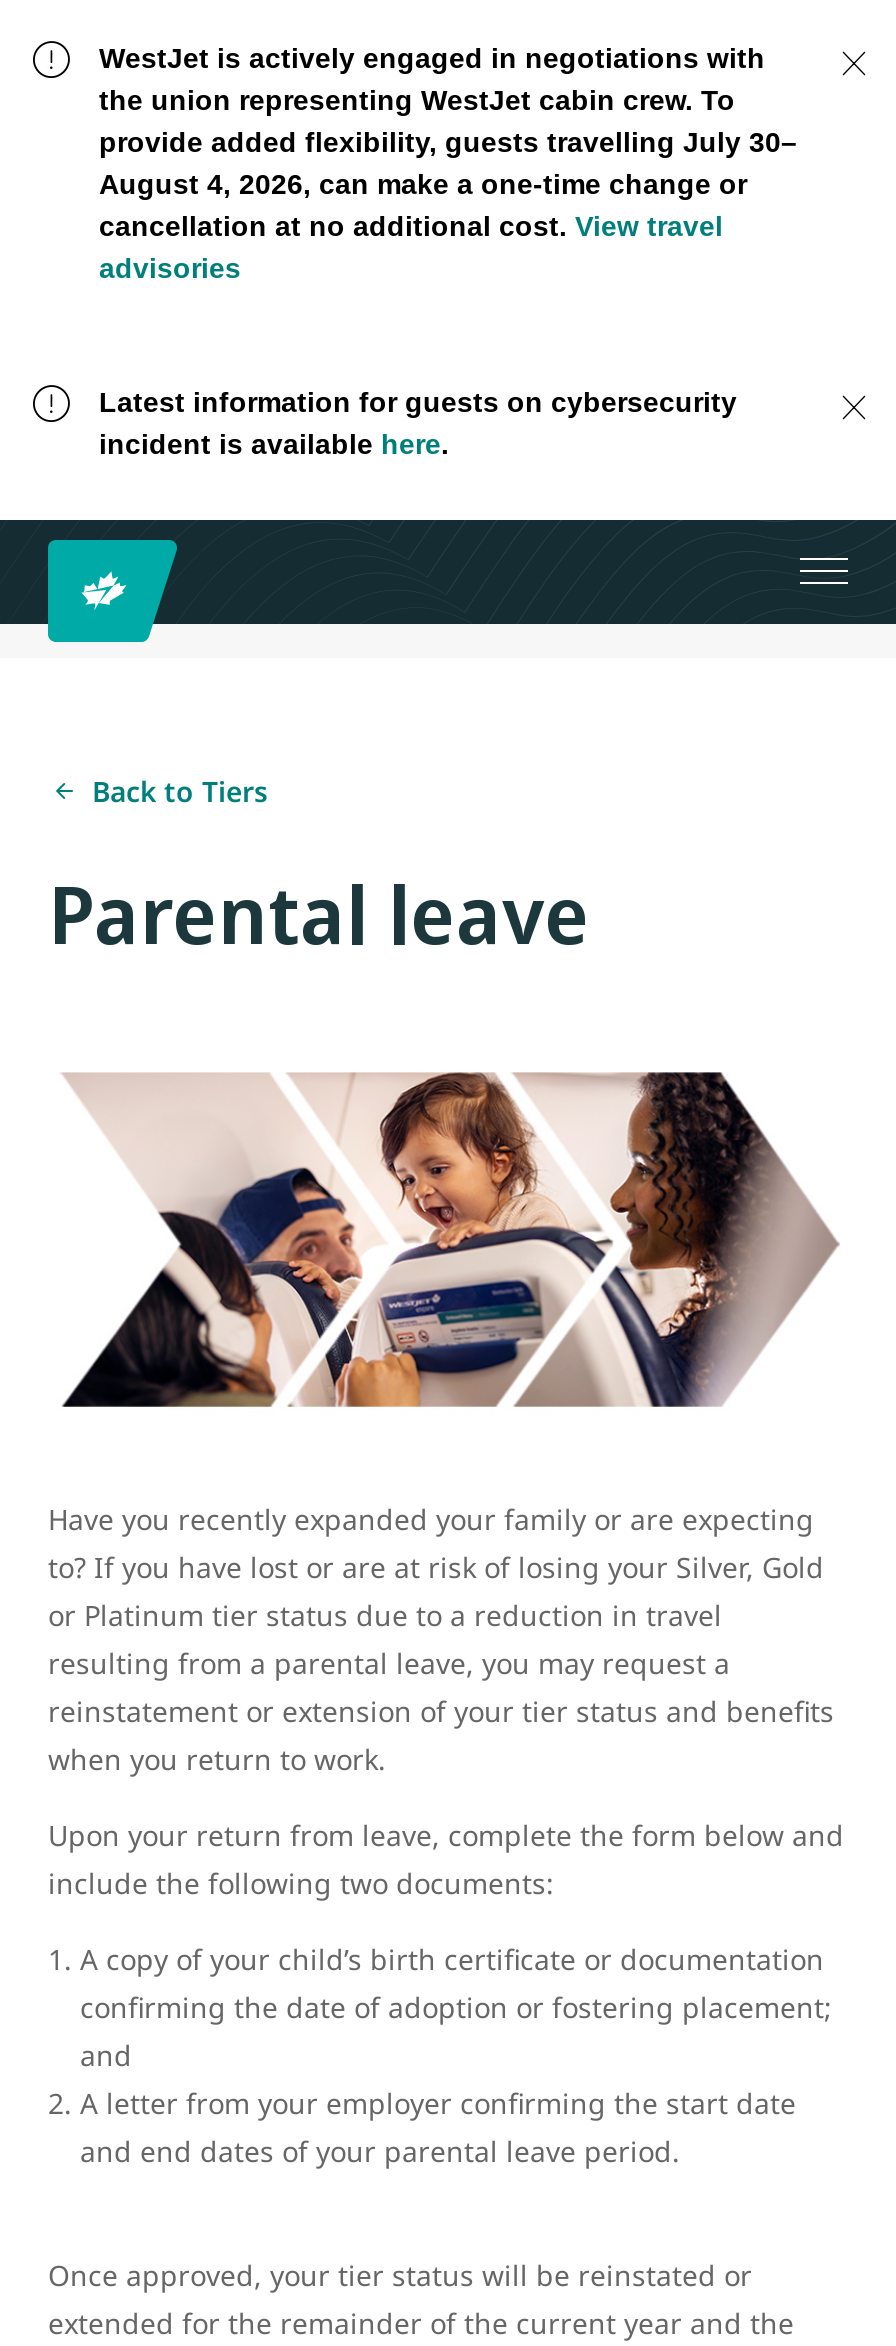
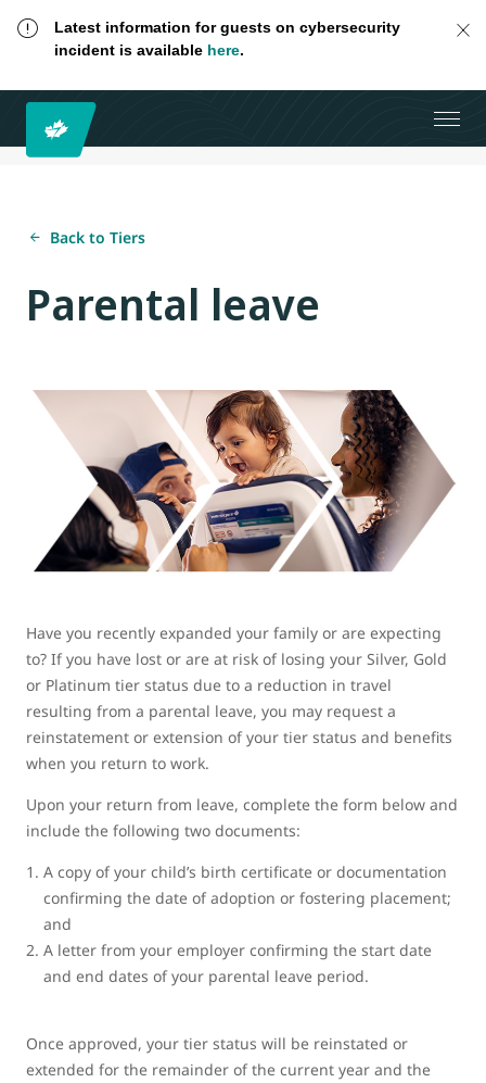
- WestJet is actively engaged in negotiations with
- the union representing WestJet cabin crew. To
- provide added flexibility, guests travelling July 30–
- August 4, 2026, can make a one-time change or
- cancellation at no additional cost. View travel
- advisories
